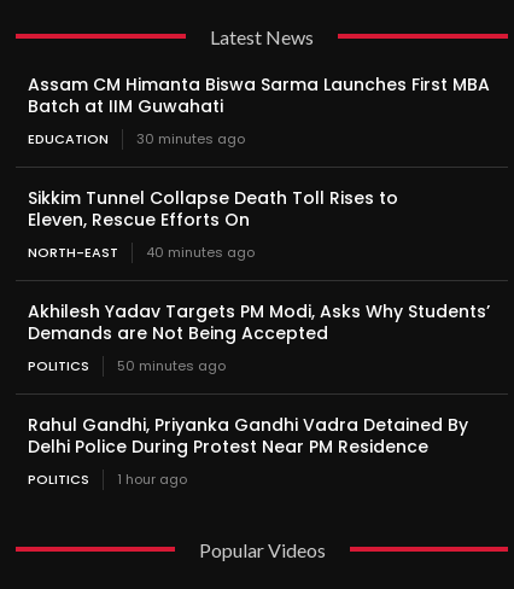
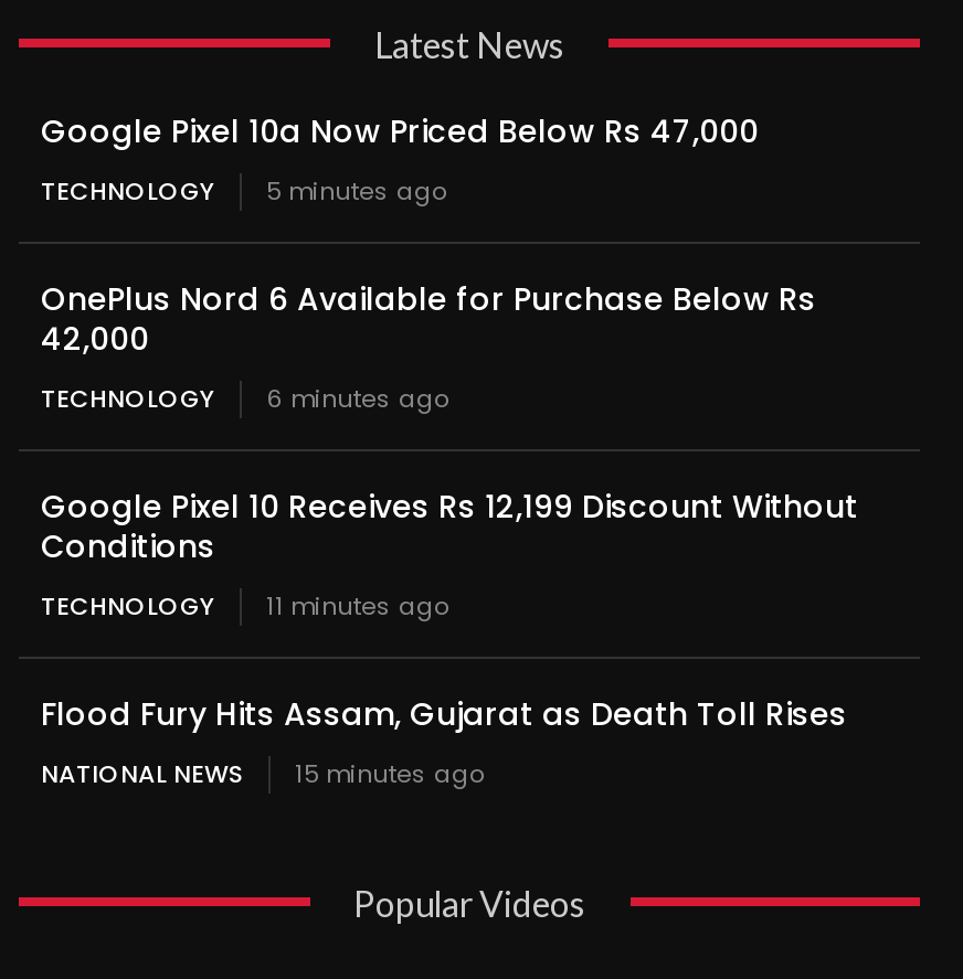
- Assam CM Himanta Biswa Sarma Launches First MBA
- Batch at IIM Guwahati
- EDUCATION
- 30 minutes ago
+ Google Pixel 10a Now Priced Below Rs 47,000
+ TECHNOLOGY
+ 5 minutes ago

- Sikkim Tunnel Collapse Death Toll Rises to
- Eleven, Rescue Efforts On
- NORTH-EAST
- 40 minutes ago
+ OnePlus Nord 6 Available for Purchase Below Rs
+ 42,000
+ TECHNOLOGY
+ 6 minutes ago

- Akhilesh Yadav Targets PM Modi, Asks Why Students’
- Demands are Not Being Accepted
- POLITICS
- 50 minutes ago
+ Google Pixel 10 Receives Rs 12,199 Discount Without
+ Conditions
+ TECHNOLOGY
+ 11 minutes ago

- Rahul Gandhi, Priyanka Gandhi Vadra Detained By
- Delhi Police During Protest Near PM Residence
- POLITICS
- 1 hour ago
+ Flood Fury Hits Assam, Gujarat as Death Toll Rises
+ NATIONAL NEWS
+ 15 minutes ago
